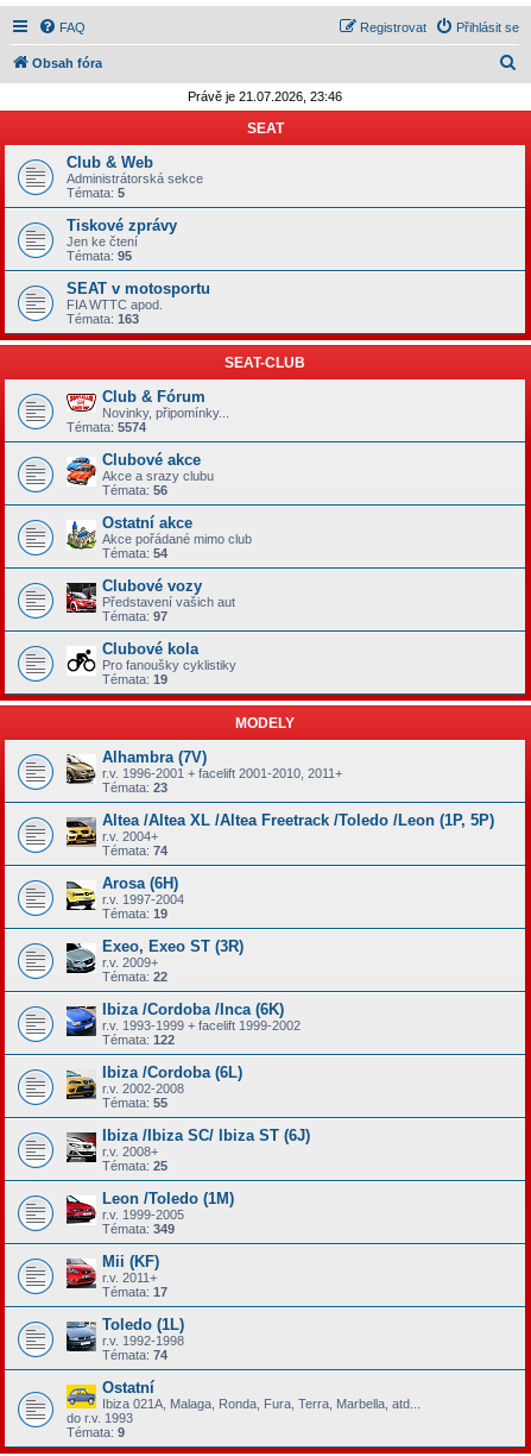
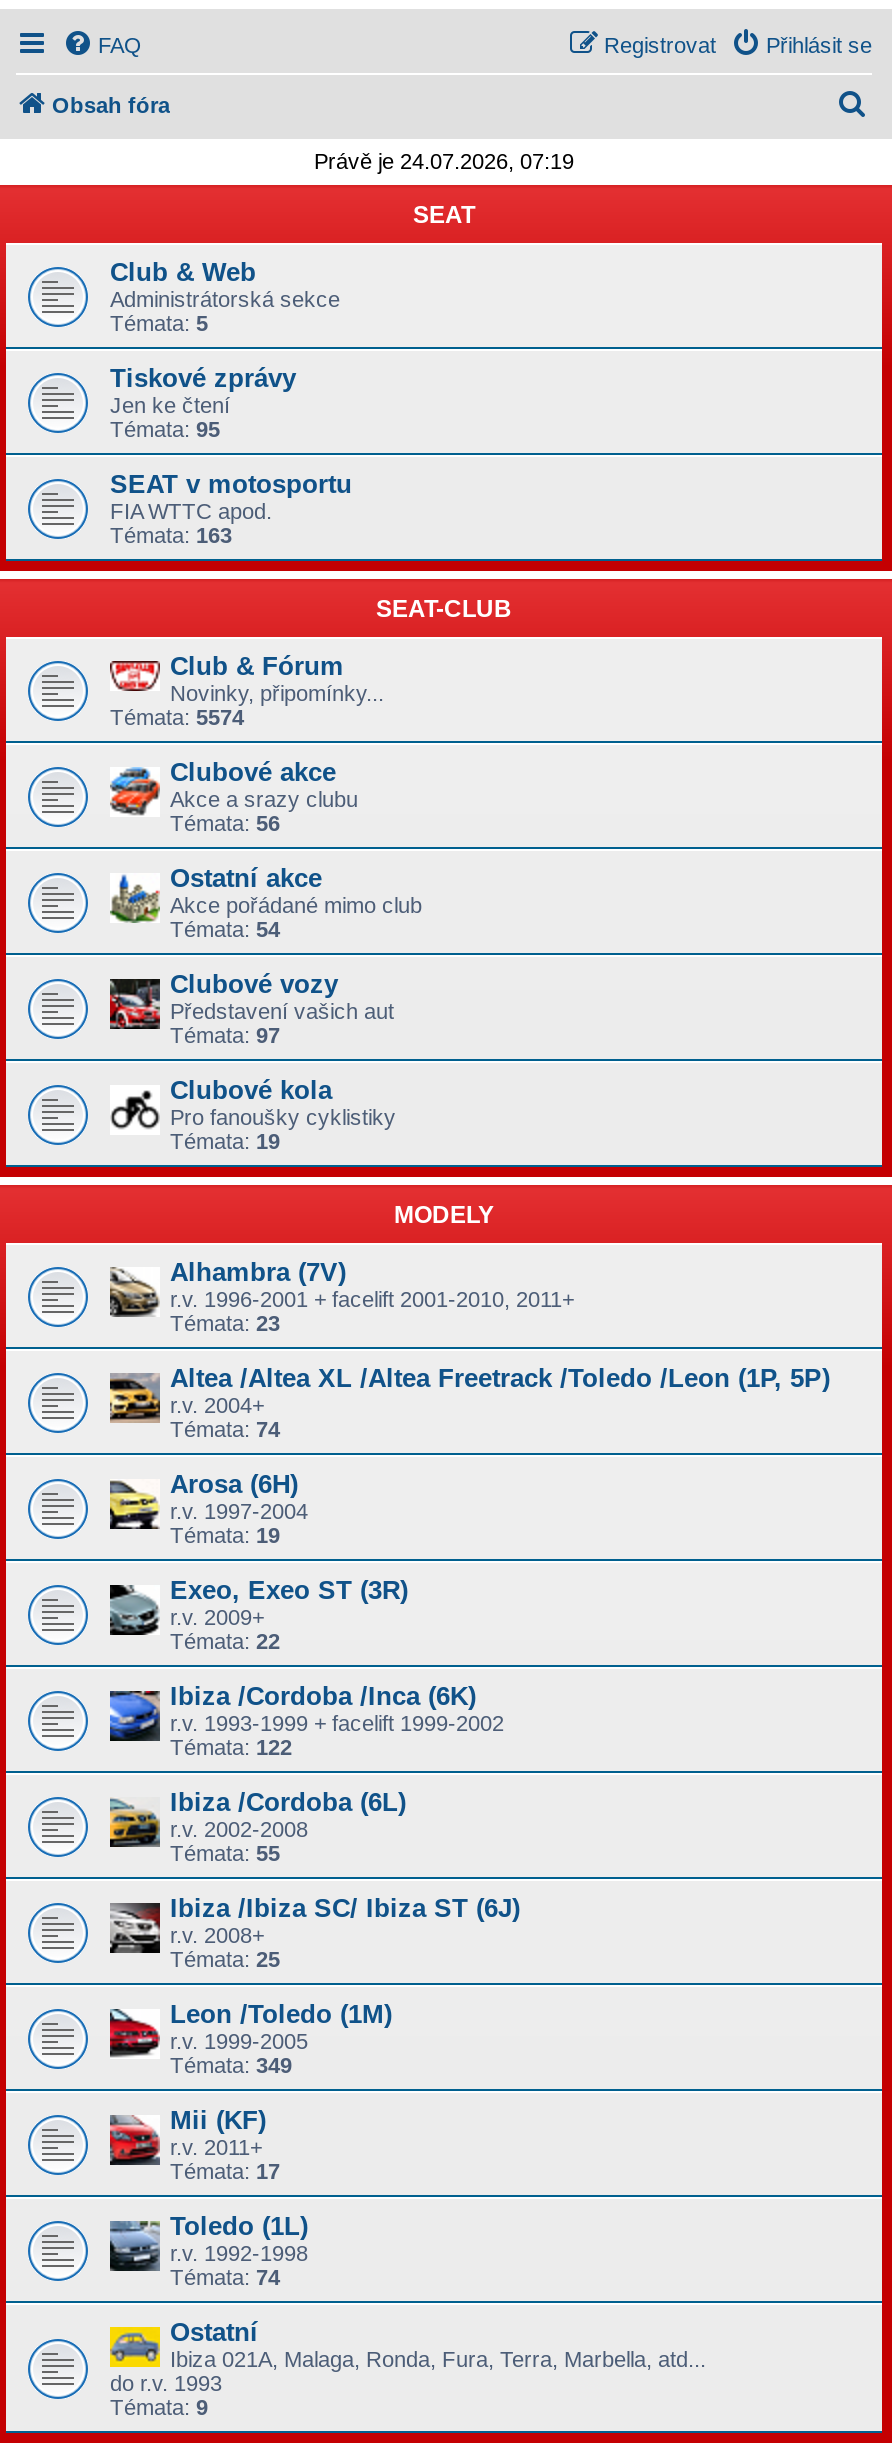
- Právě je 21.07.2026, 23:46
+ Právě je 24.07.2026, 07:19
